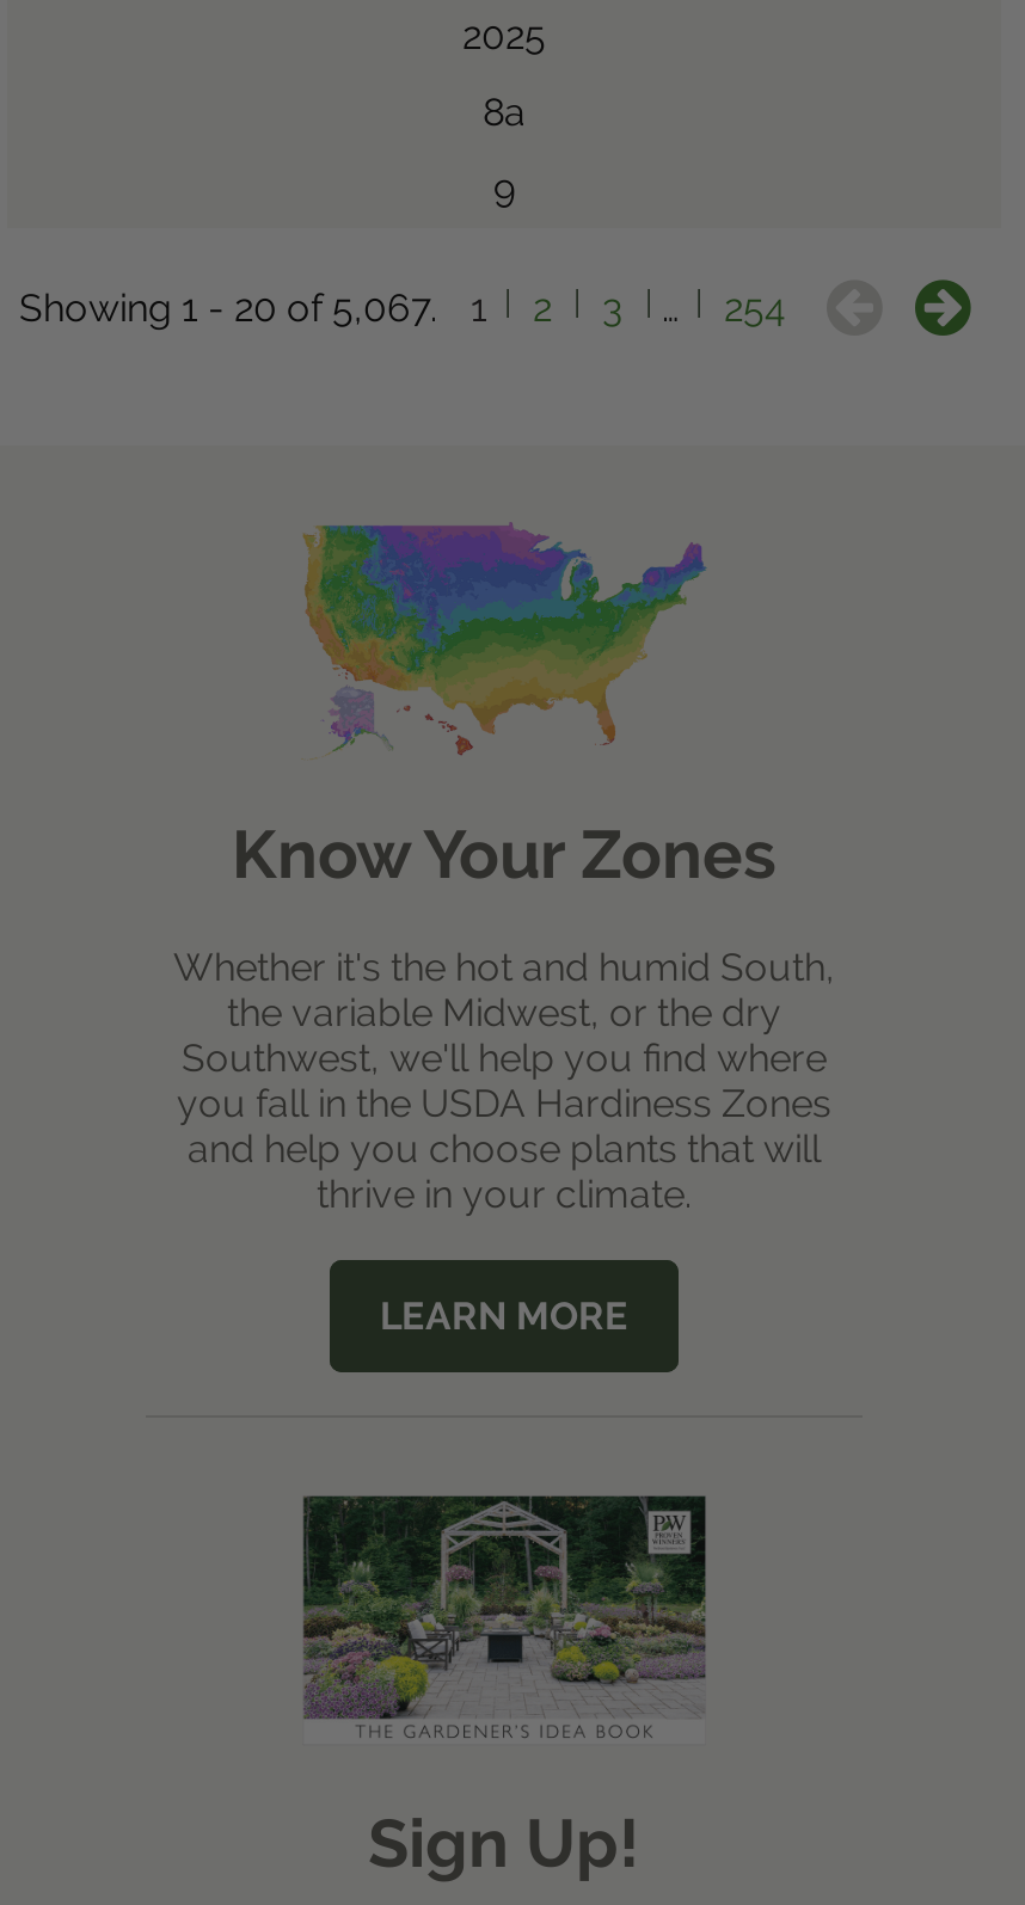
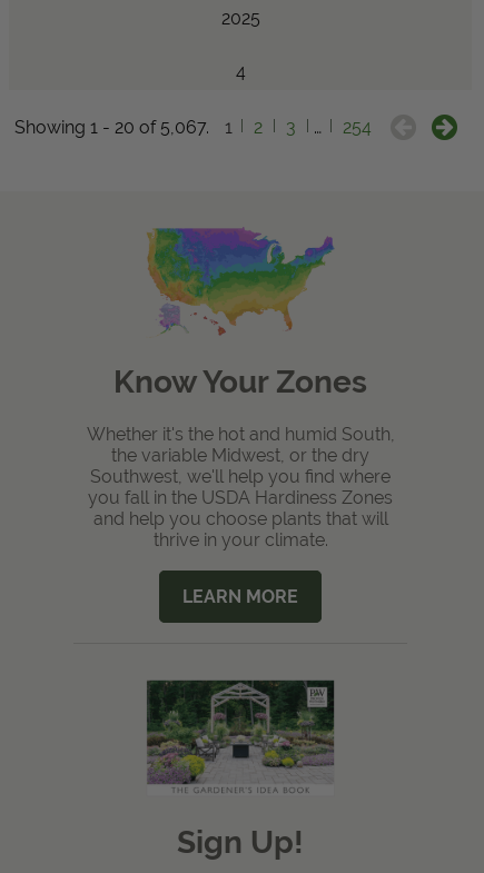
- 8a
- 9
+ 4
